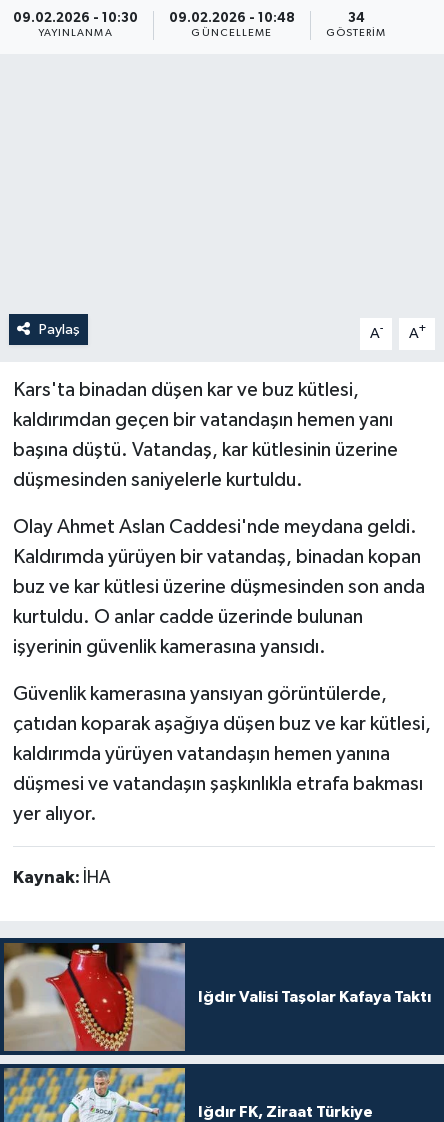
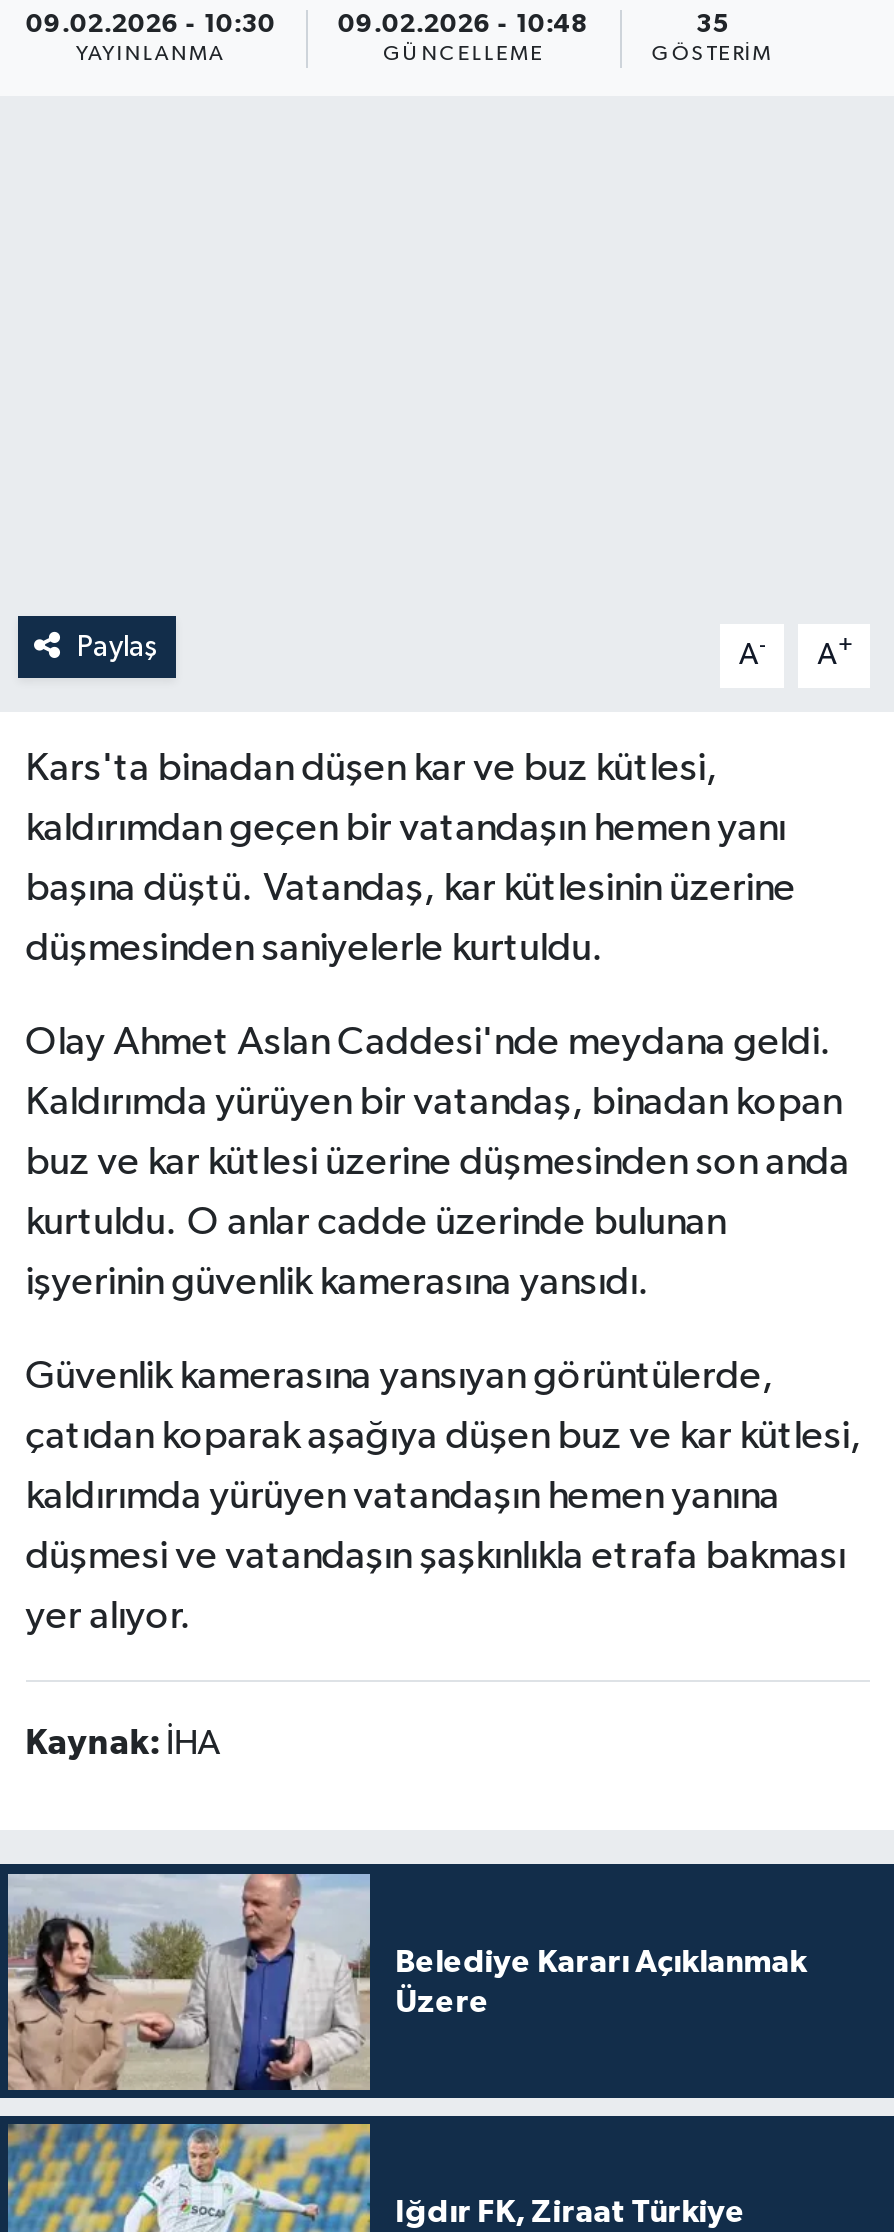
- 34
+ 35

- [image]
- Iğdır Valisi Taşolar Kafaya Taktı
+ [image]
+ Belediye Kararı Açıklanmak
+ Üzere
